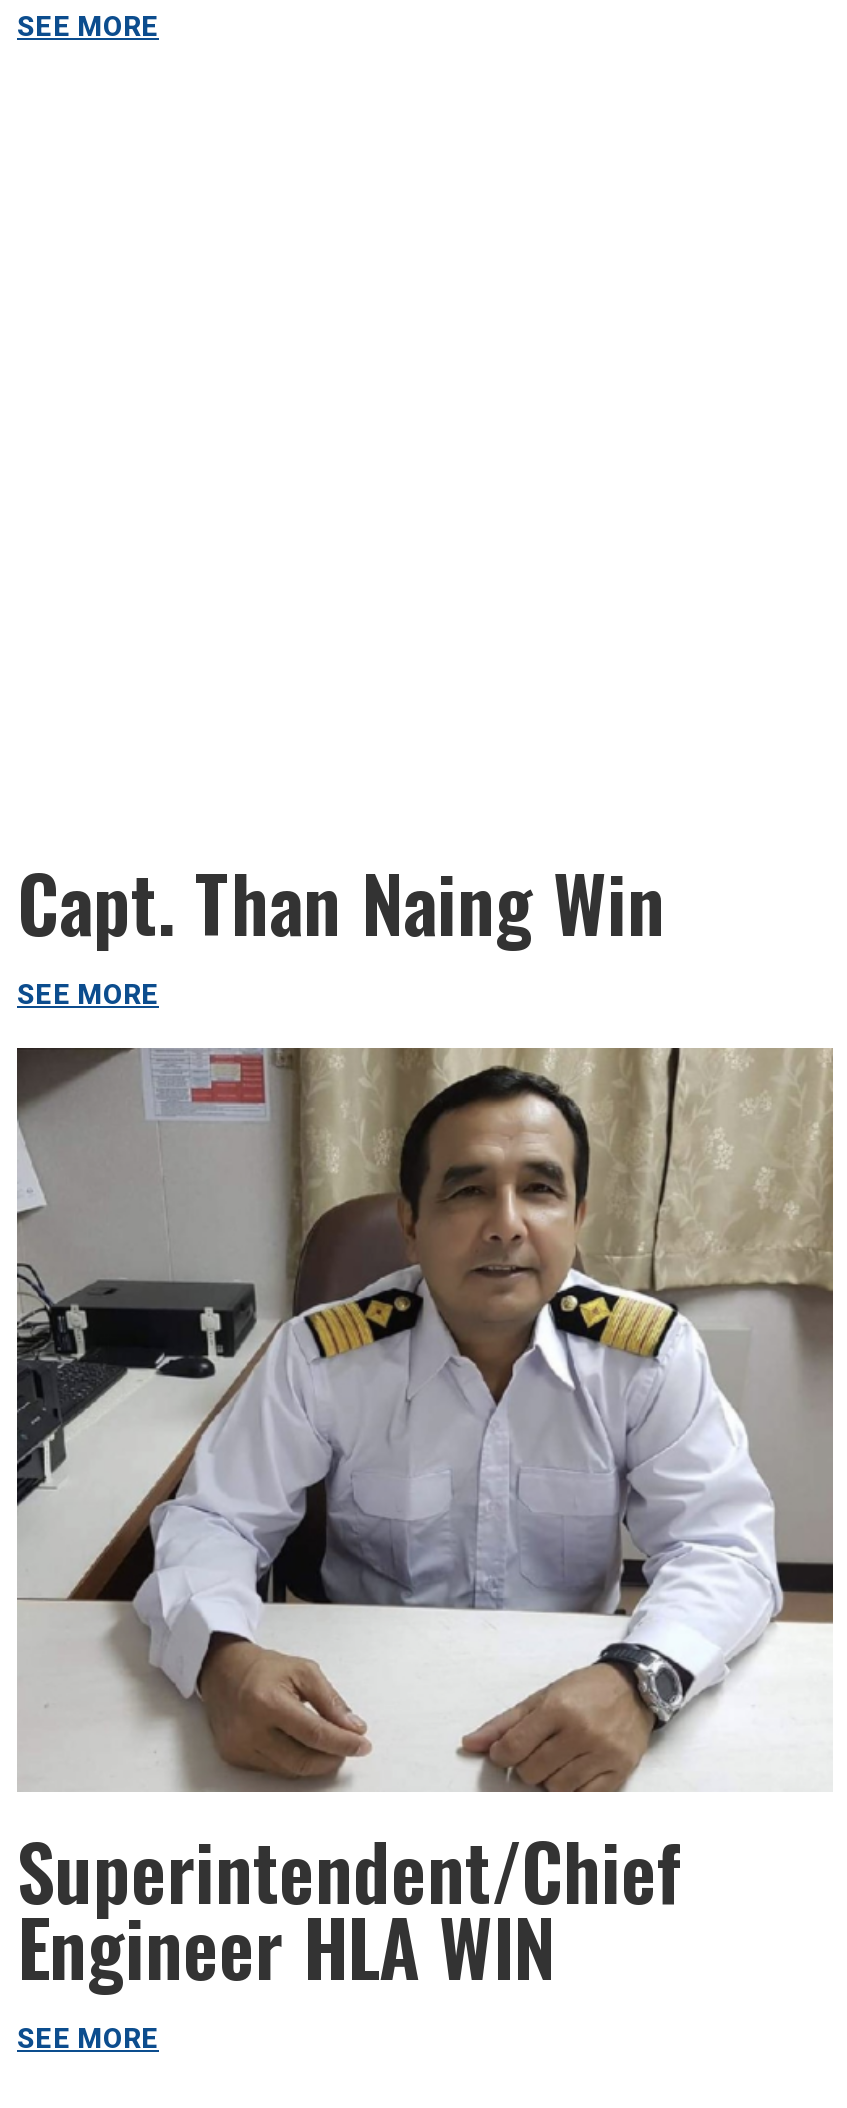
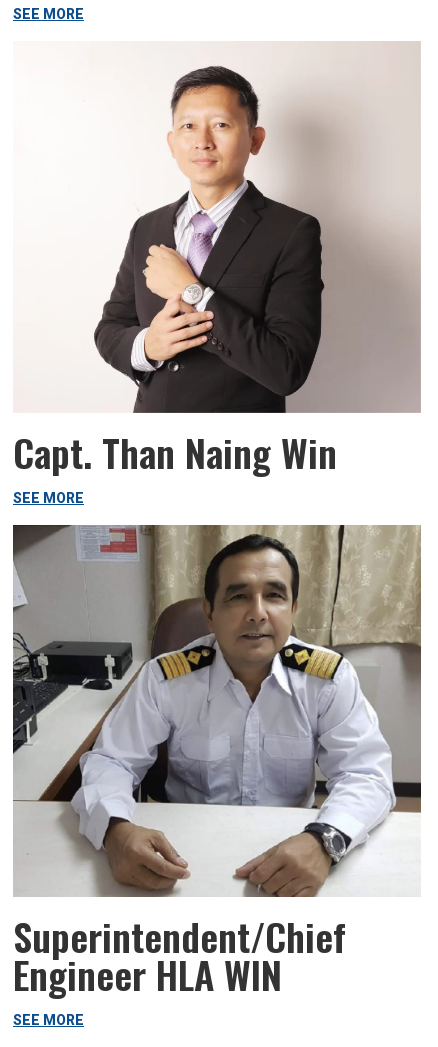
+ [image]
